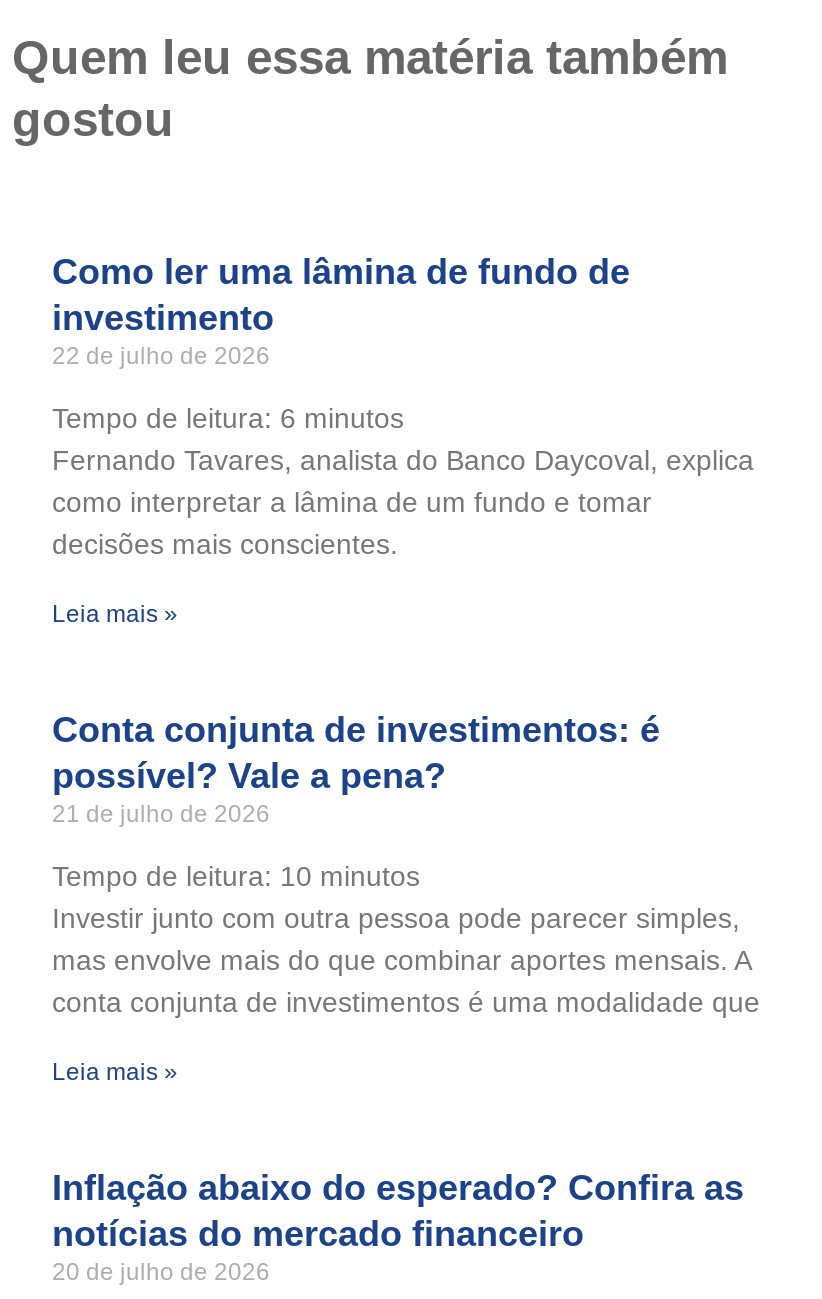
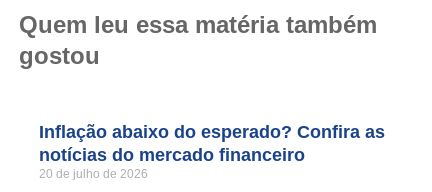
- Como ler uma lâmina de fundo de
- investimento
- 22 de julho de 2026
- Tempo de leitura: 6 minutos
- Fernando Tavares, analista do Banco Daycoval, explica
- como interpretar a lâmina de um fundo e tomar
- decisões mais conscientes.
- Leia mais »
- Conta conjunta de investimentos: é
- possível? Vale a pena?
- 21 de julho de 2026
- Tempo de leitura: 10 minutos
- Investir junto com outra pessoa pode parecer simples,
- mas envolve mais do que combinar aportes mensais. A
- conta conjunta de investimentos é uma modalidade que
- Leia mais »
